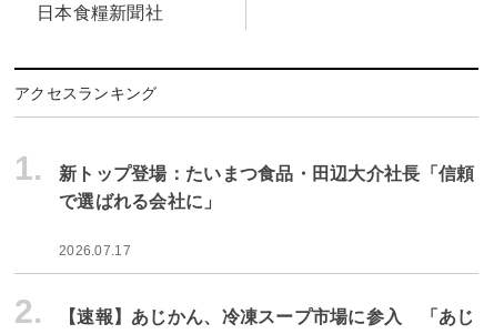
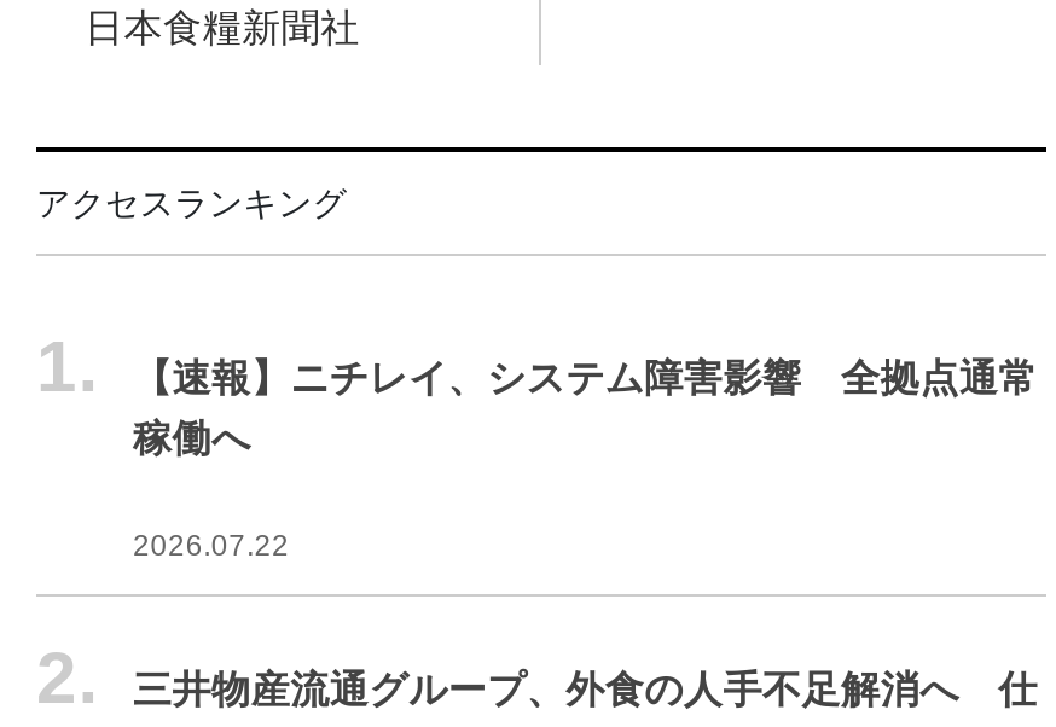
- 新トップ登場：たいまつ食品・田辺大介社長「信頼
+ 【速報】ニチレイ、システム障害影響 全拠点通常

- で選ばれる会社に」
+ 稼働へ

- 2026.07.17
+ 2026.07.22

- 【速報】あじかん、冷凍スープ市場に参入 「あじ
+ 三井物産流通グループ、外食の人手不足解消へ 仕
